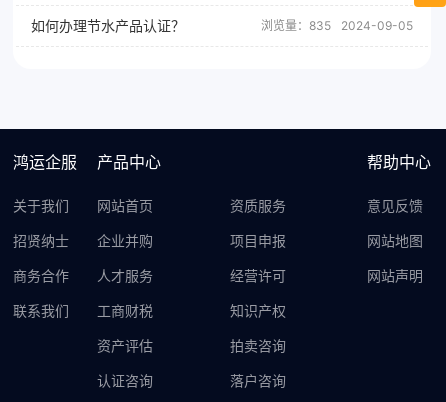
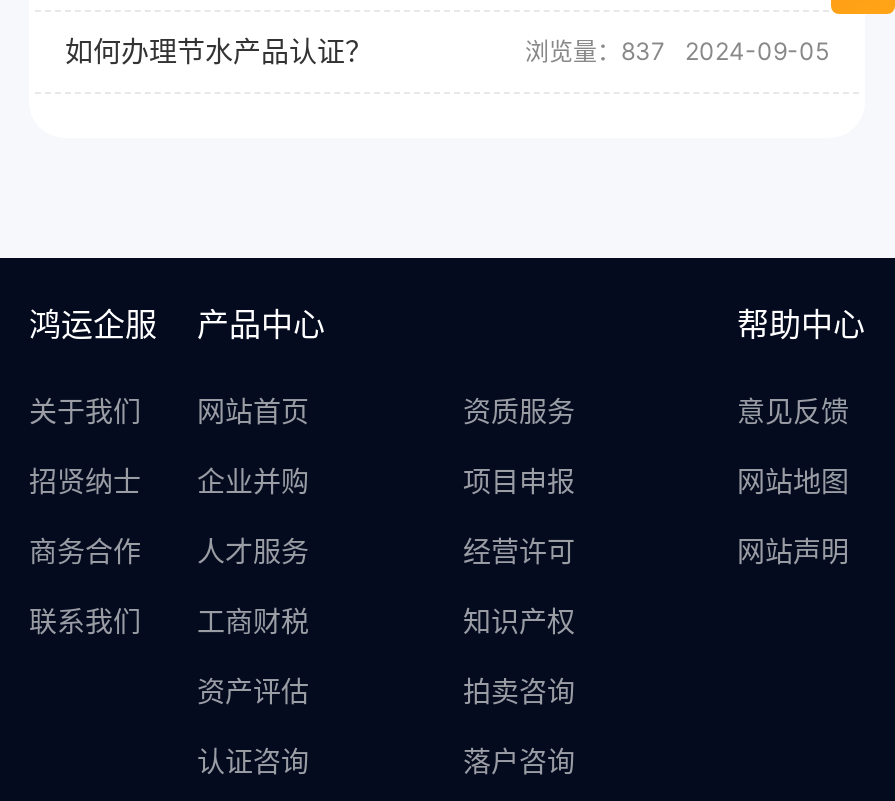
- 浏览量：835 2024-09-05
+ 浏览量：837 2024-09-05
